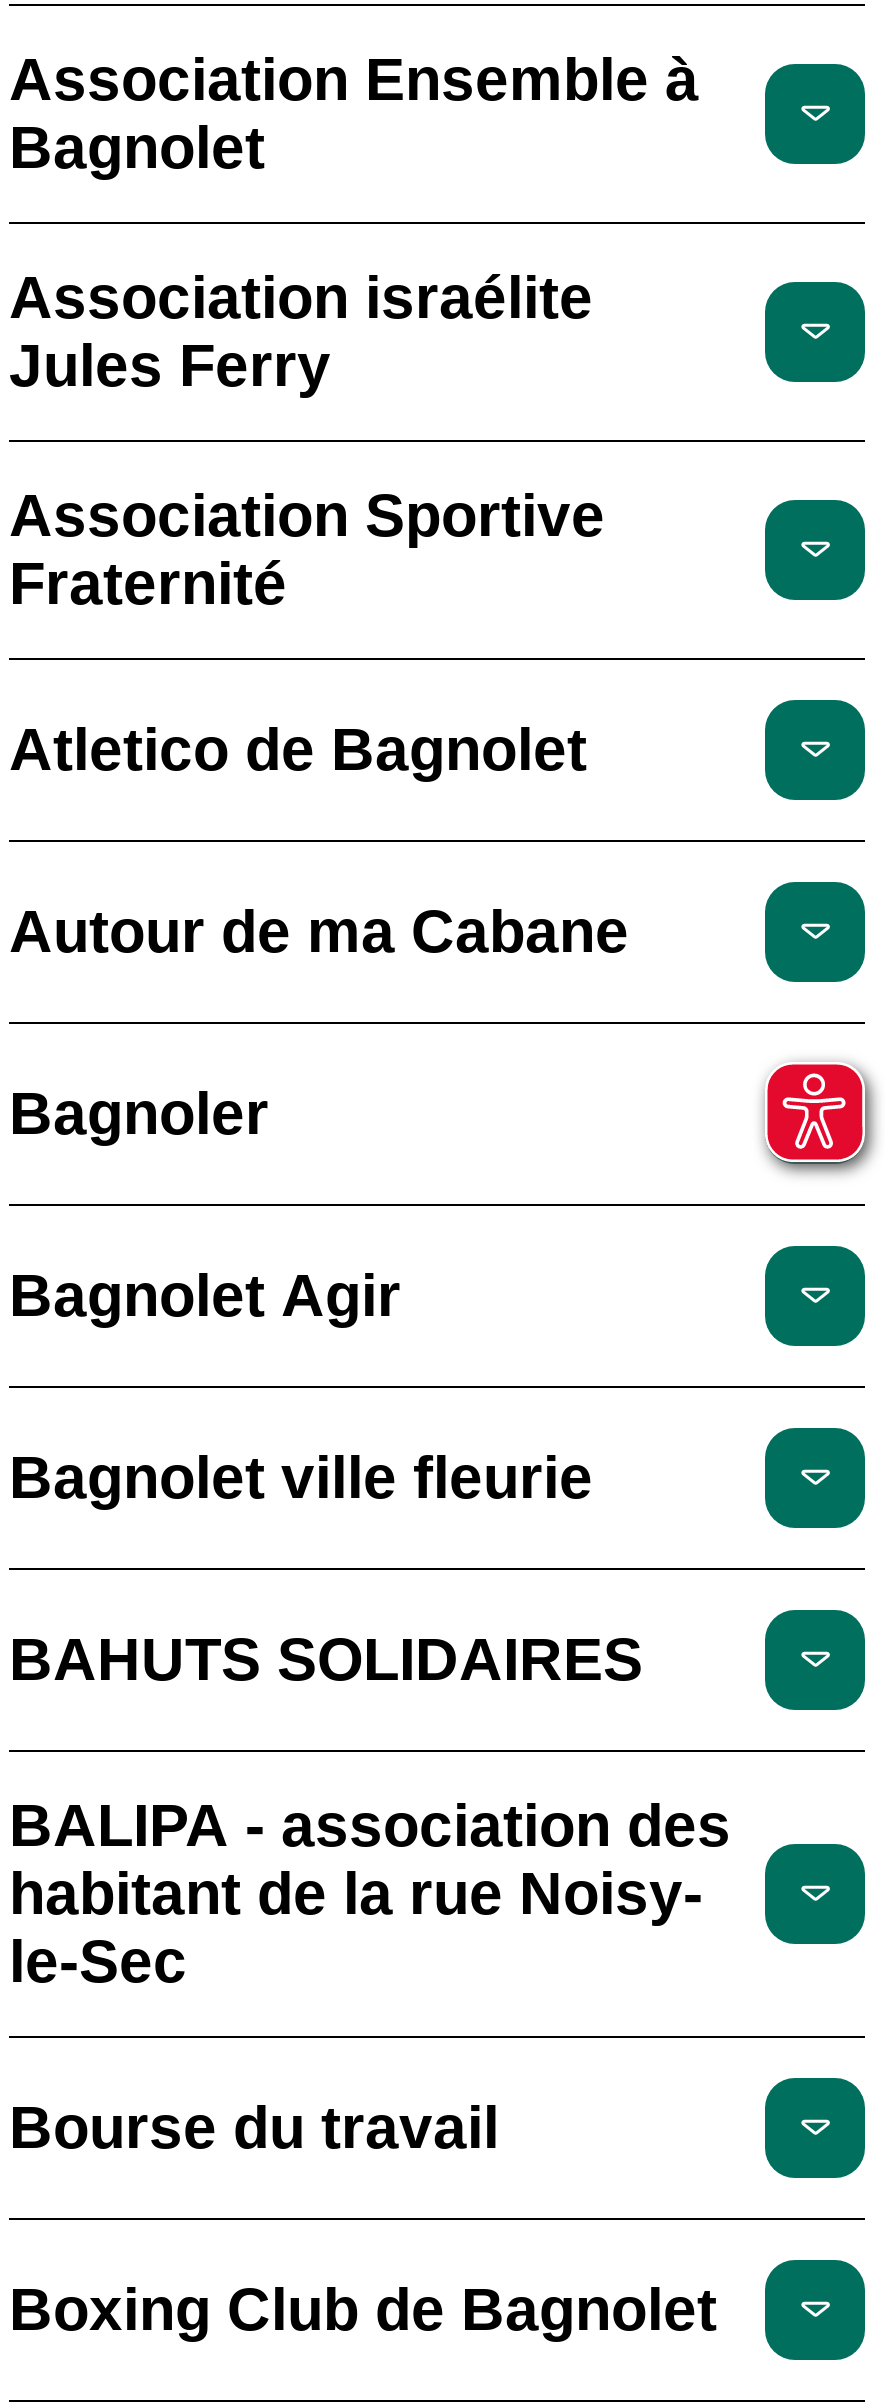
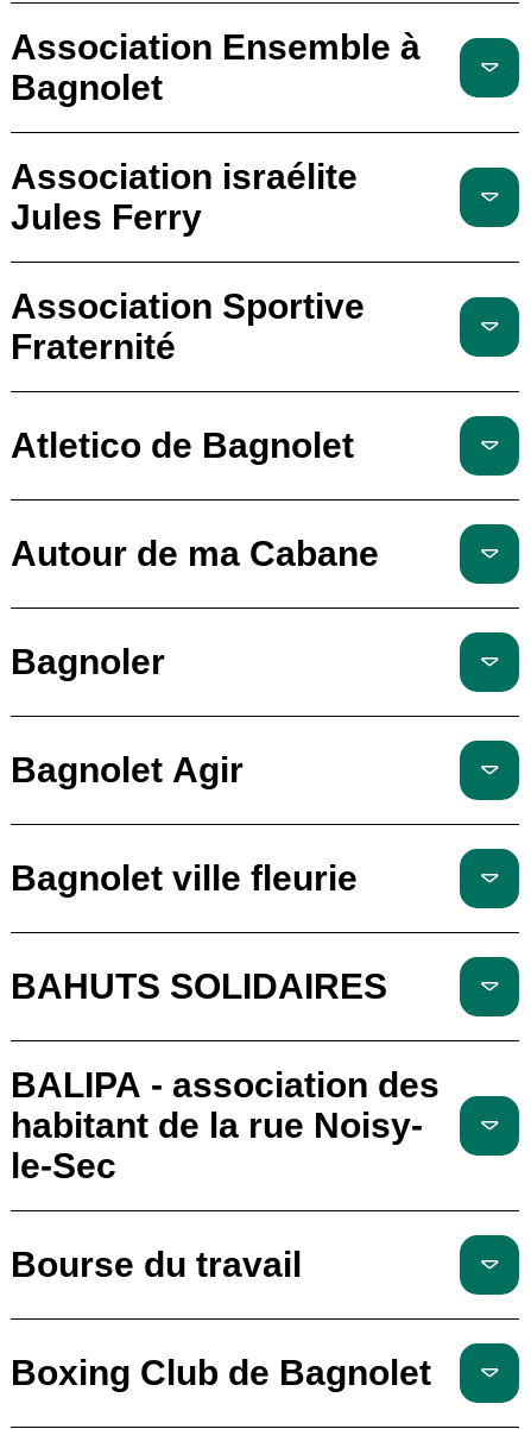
- [image]
+ [image]
